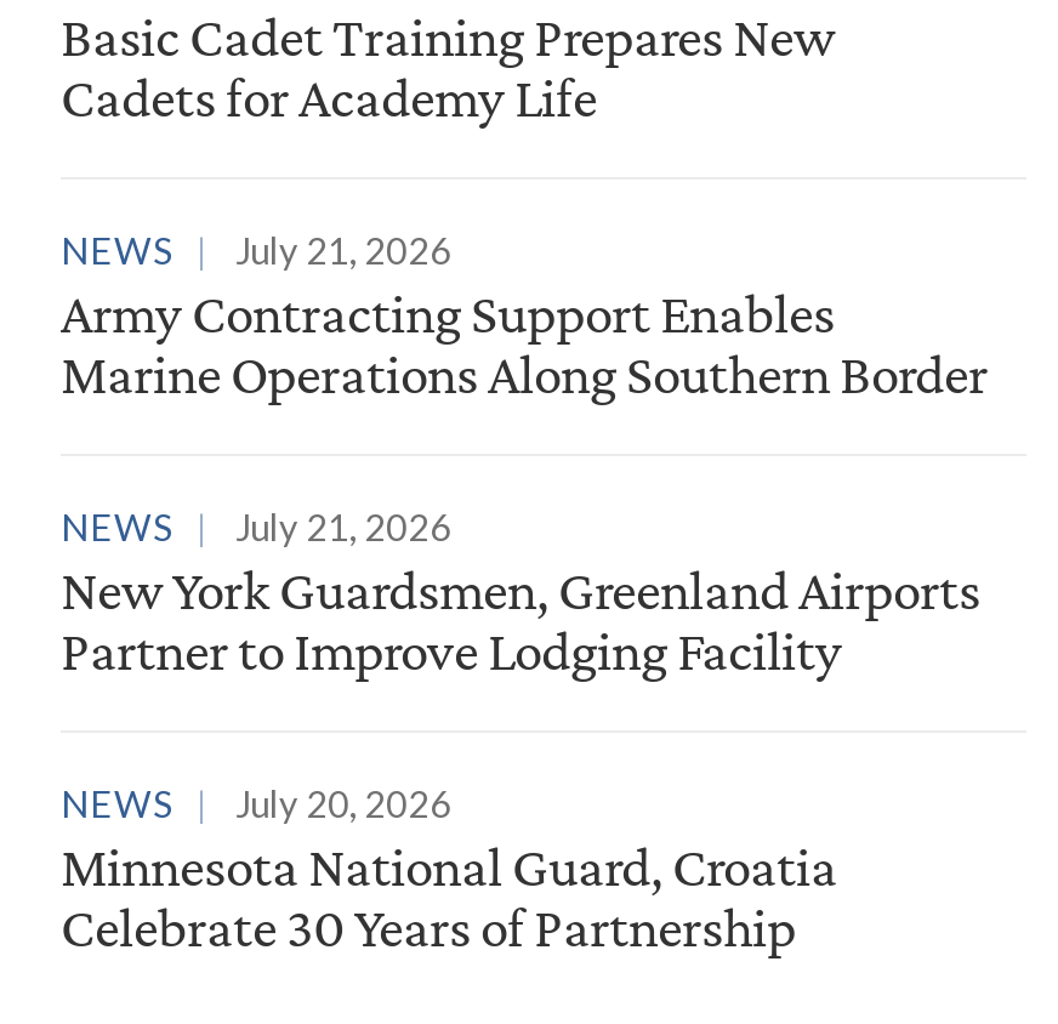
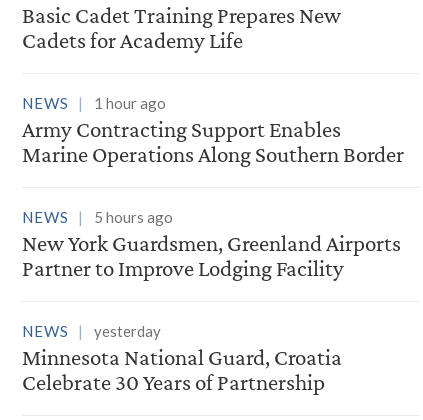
- NEWS July 21, 2026
+ NEWS 1 hour ago

- NEWS July 21, 2026
+ NEWS 5 hours ago

- July 20, 2026
+ yesterday
